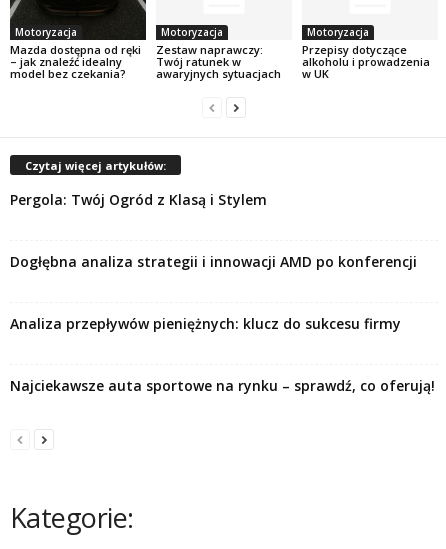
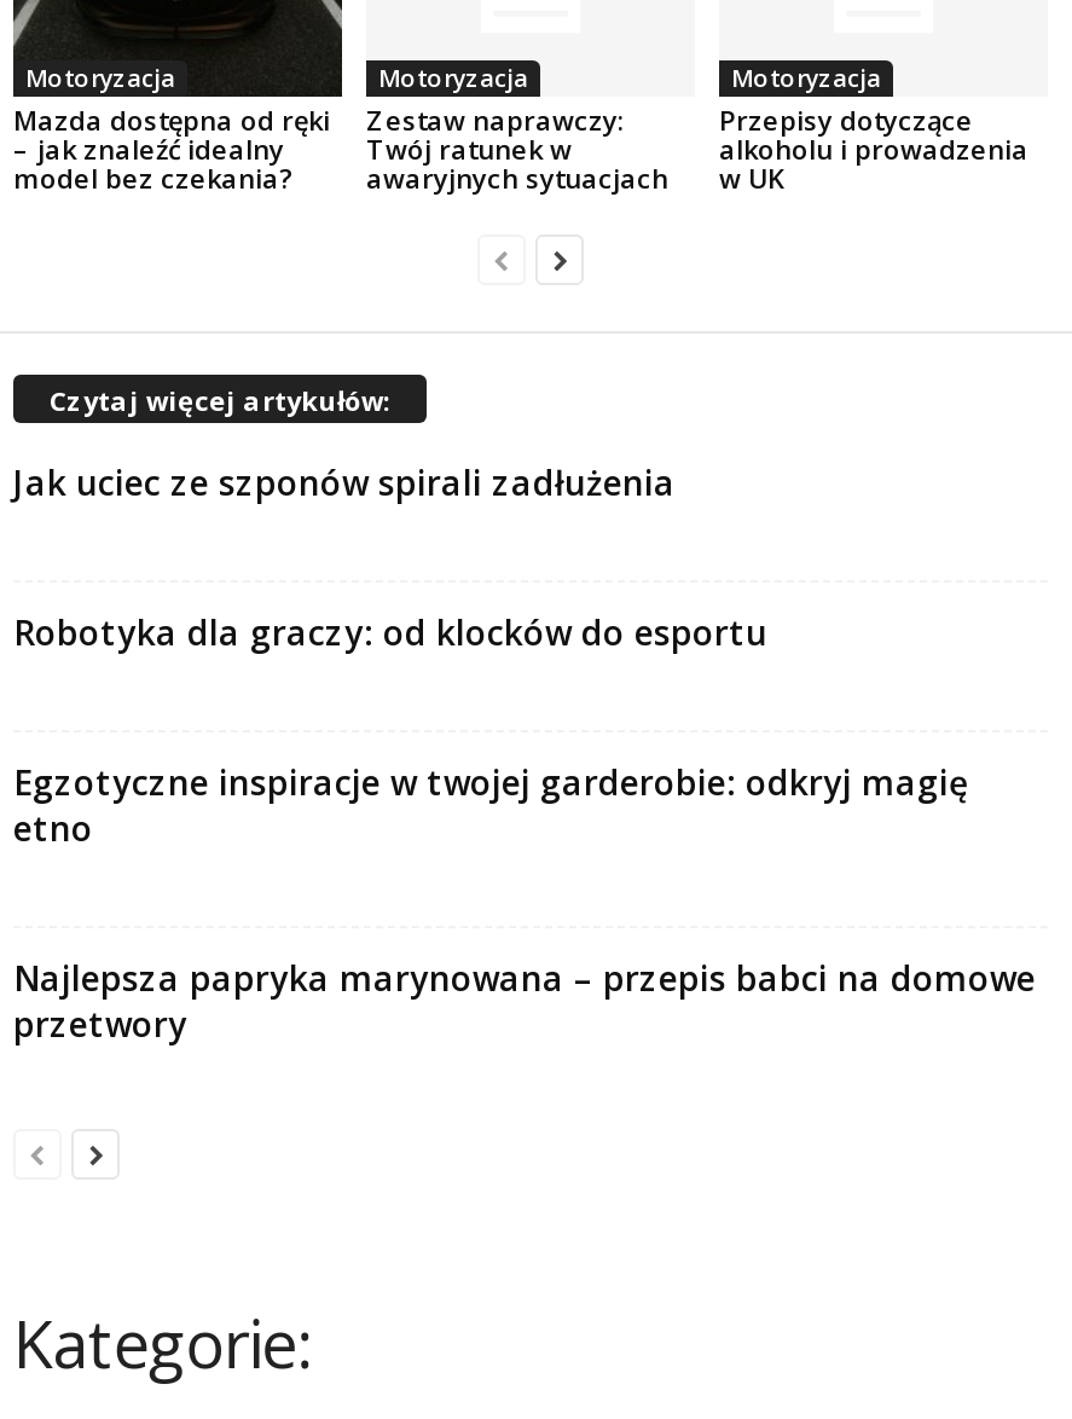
- Pergola: Twój Ogród z Klasą i Stylem
+ Jak uciec ze szponów spirali zadłużenia

- Dogłębna analiza strategii i innowacji AMD po konferencji
+ Robotyka dla graczy: od klocków do esportu

- Analiza przepływów pieniężnych: klucz do sukcesu firmy
+ Egzotyczne inspiracje w twojej garderobie: odkryj magię
+ etno

- Najciekawsze auta sportowe na rynku – sprawdź, co oferują!
+ Najlepsza papryka marynowana – przepis babci na domowe
+ przetwory
